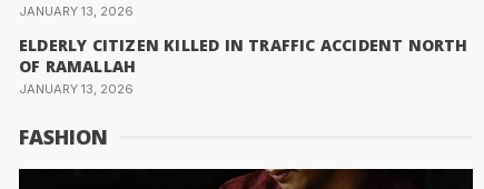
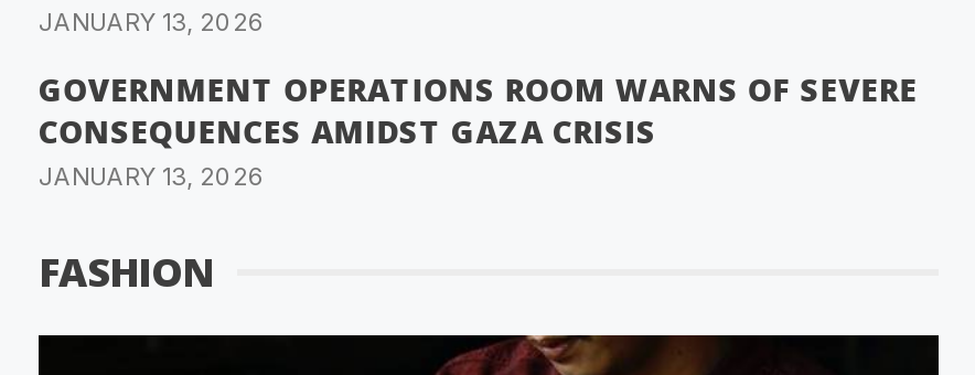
- ELDERLY CITIZEN KILLED IN TRAFFIC ACCIDENT NORTH
- OF RAMALLAH
+ GOVERNMENT OPERATIONS ROOM WARNS OF SEVERE
+ CONSEQUENCES AMIDST GAZA CRISIS
